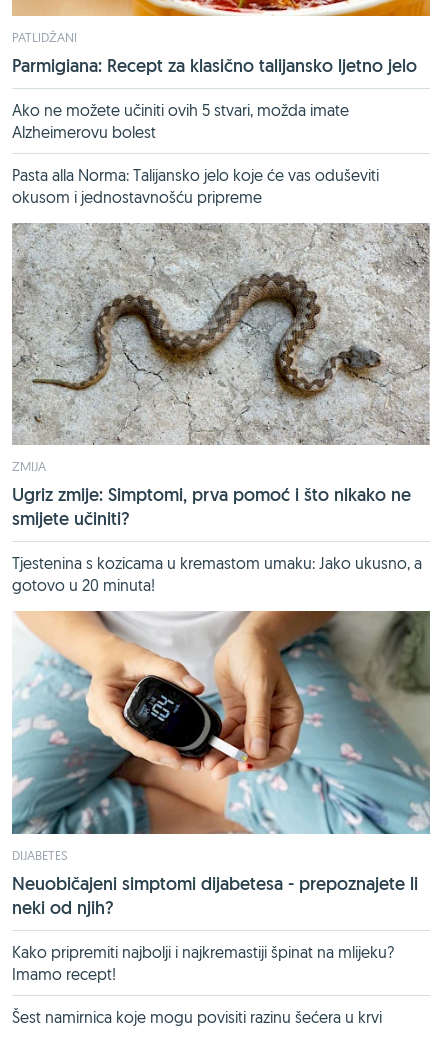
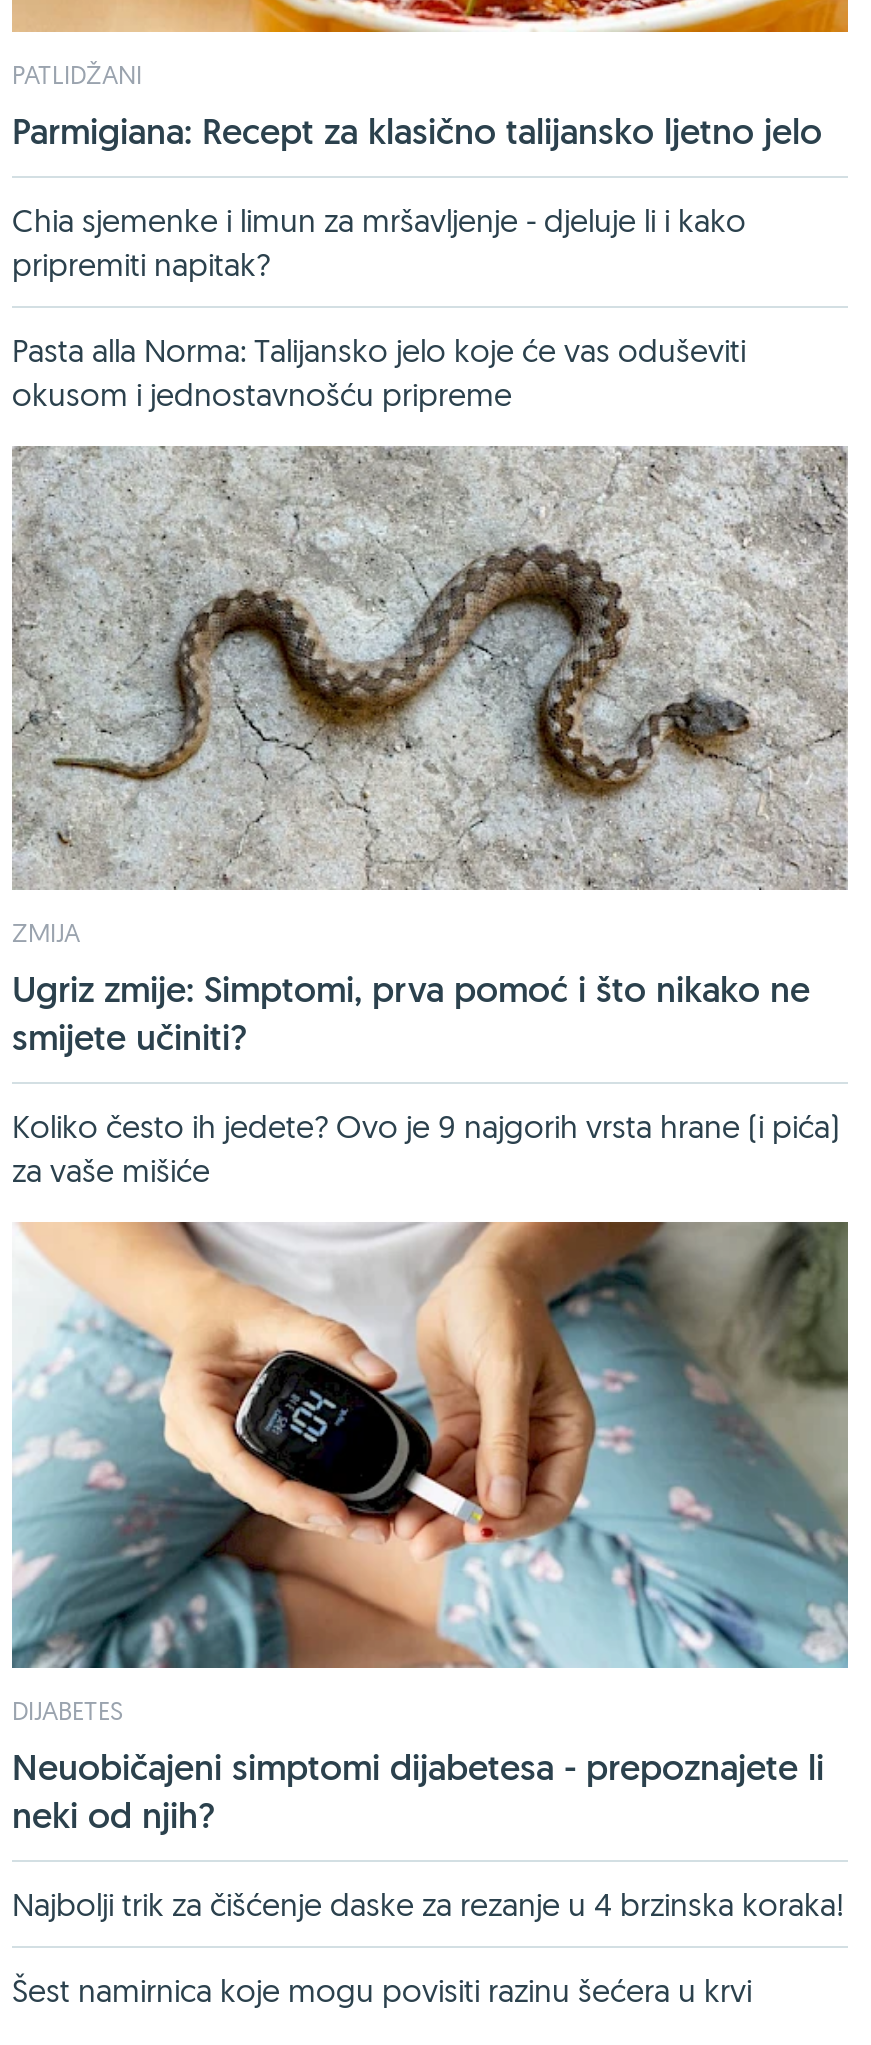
- Ako ne možete učiniti ovih 5 stvari, možda imate
- Alzheimerovu bolest
+ Chia sjemenke i limun za mršavljenje - djeluje li i kako
+ pripremiti napitak?

- Tjestenina s kozicama u kremastom umaku: Jako ukusno, a
- gotovo u 20 minuta!
+ Koliko često ih jedete? Ovo je 9 najgorih vrsta hrane (i pića)
+ za vaše mišiće

- Kako pripremiti najbolji i najkremastiji špinat na mlijeku?
- Imamo recept!
+ Najbolji trik za čišćenje daske za rezanje u 4 brzinska koraka!
